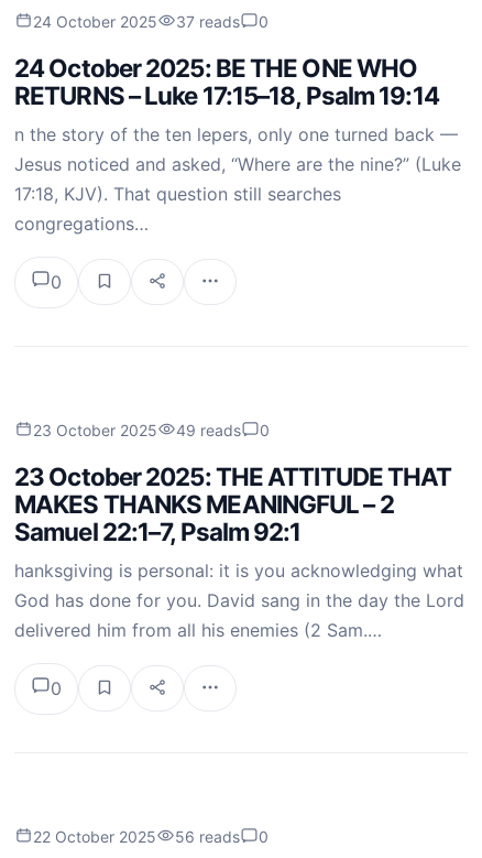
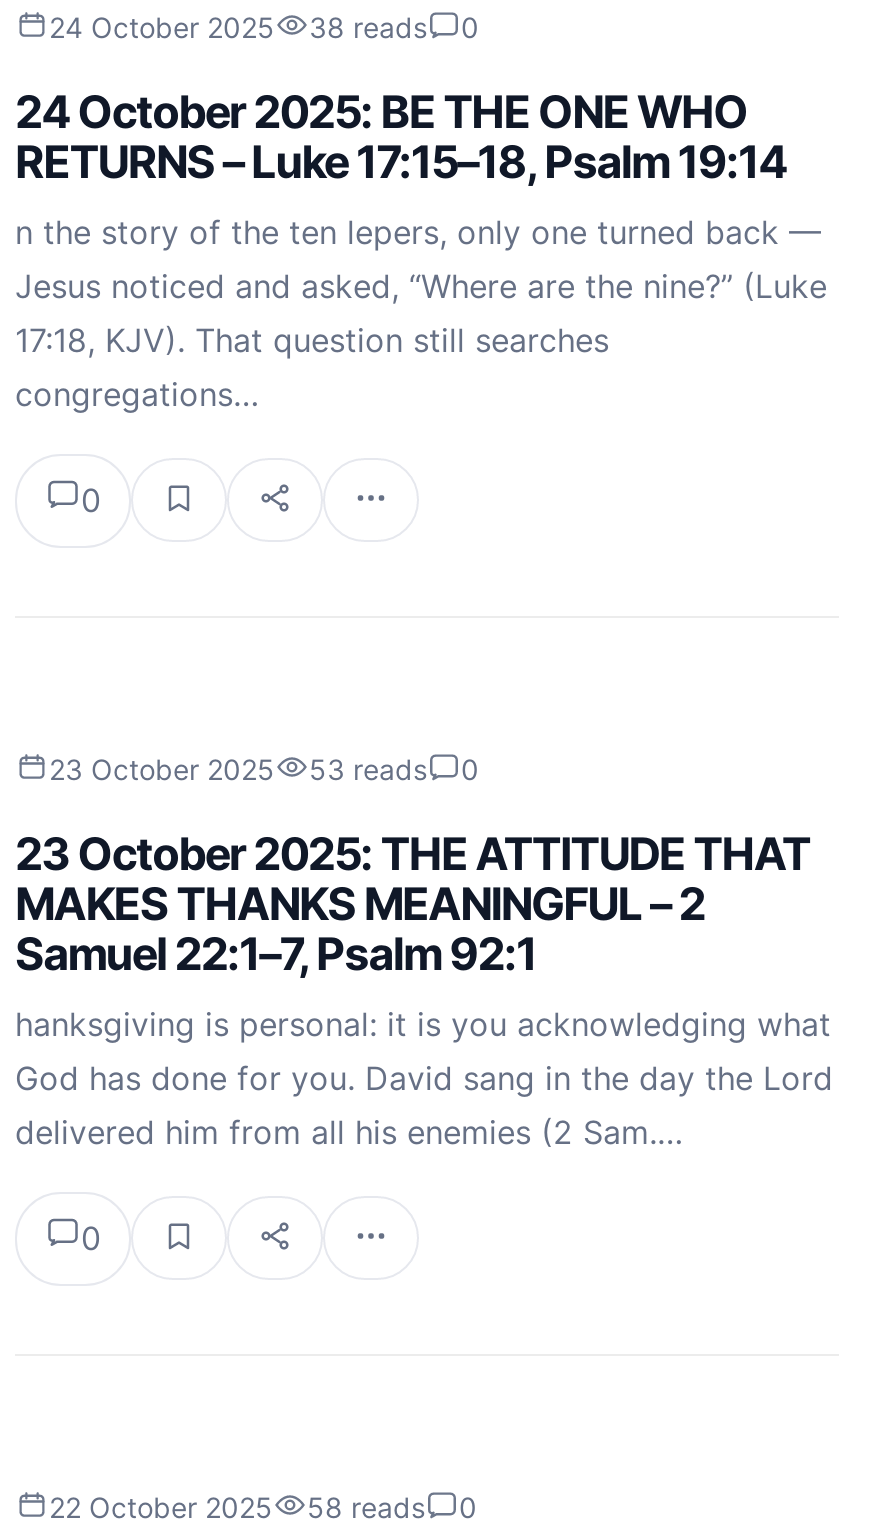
- 24 October 2025 37 reads 0
+ 24 October 2025 38 reads 0

- 23 October 2025 49 reads 0
+ 23 October 2025 53 reads 0

- 22 October 2025 56 reads 0
+ 22 October 2025 58 reads 0
